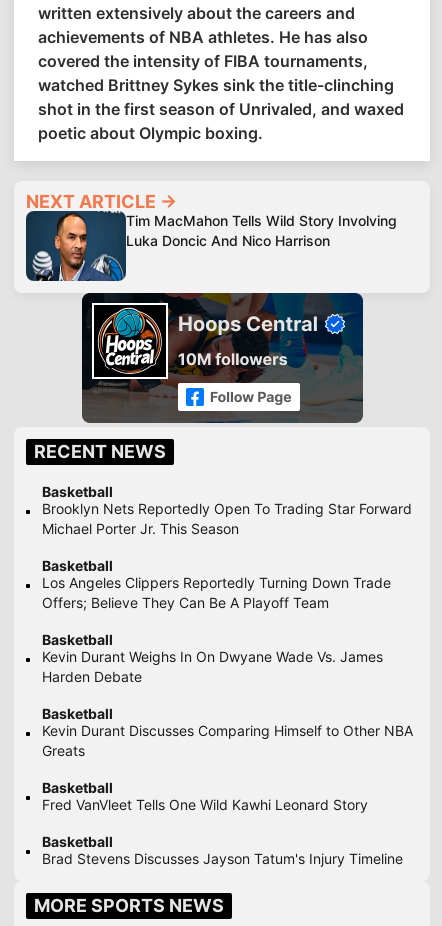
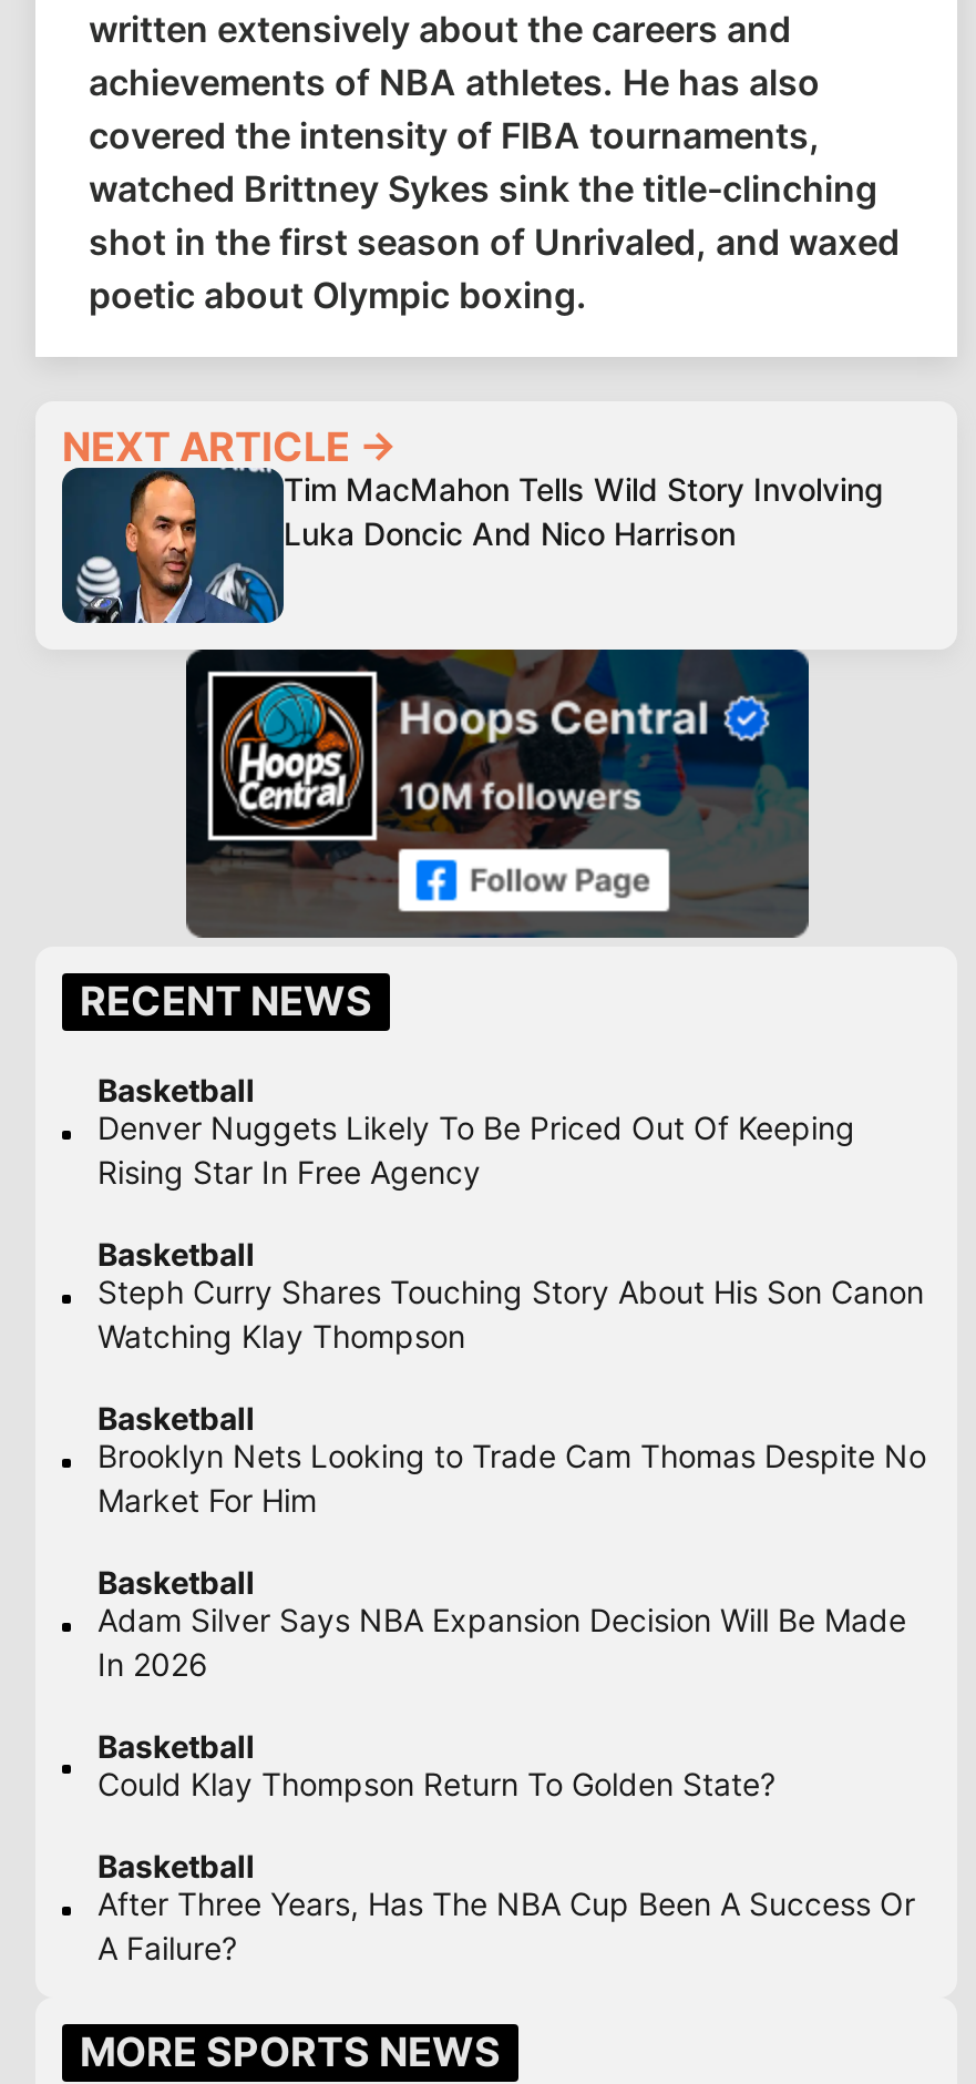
- Brooklyn Nets Reportedly Open To Trading Star Forward
- Michael Porter Jr. This Season
+ Denver Nuggets Likely To Be Priced Out Of Keeping
+ Rising Star In Free Agency

- Los Angeles Clippers Reportedly Turning Down Trade
- Offers; Believe They Can Be A Playoff Team
+ Steph Curry Shares Touching Story About His Son Canon
+ Watching Klay Thompson

- Kevin Durant Weighs In On Dwyane Wade Vs. James
- Harden Debate
+ Brooklyn Nets Looking to Trade Cam Thomas Despite No
+ Market For Him

- Kevin Durant Discusses Comparing Himself to Other NBA
- Greats
+ Adam Silver Says NBA Expansion Decision Will Be Made
+ In 2026

- Fred VanVleet Tells One Wild Kawhi Leonard Story
+ Could Klay Thompson Return To Golden State?

- Brad Stevens Discusses Jayson Tatum's Injury Timeline
+ After Three Years, Has The NBA Cup Been A Success Or
+ A Failure?
